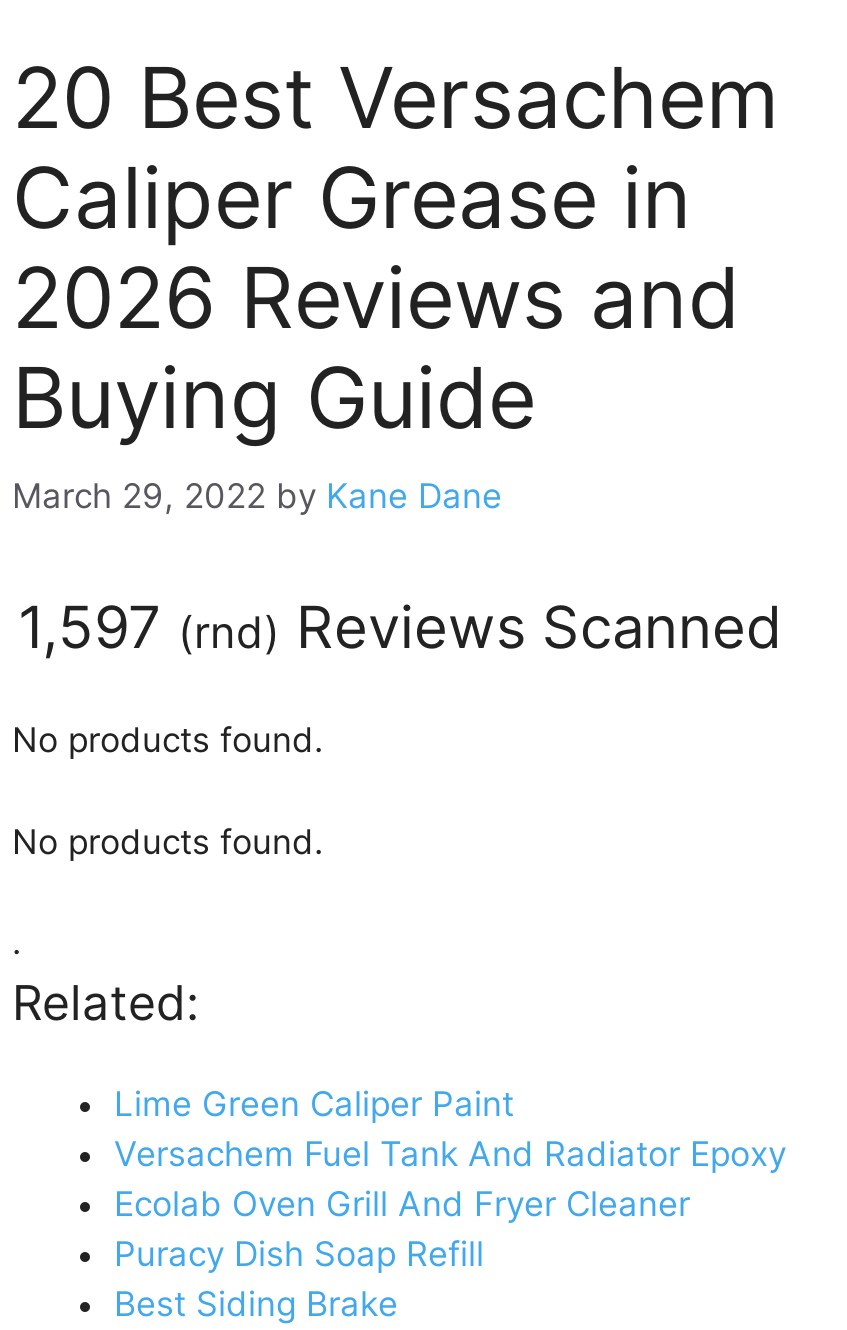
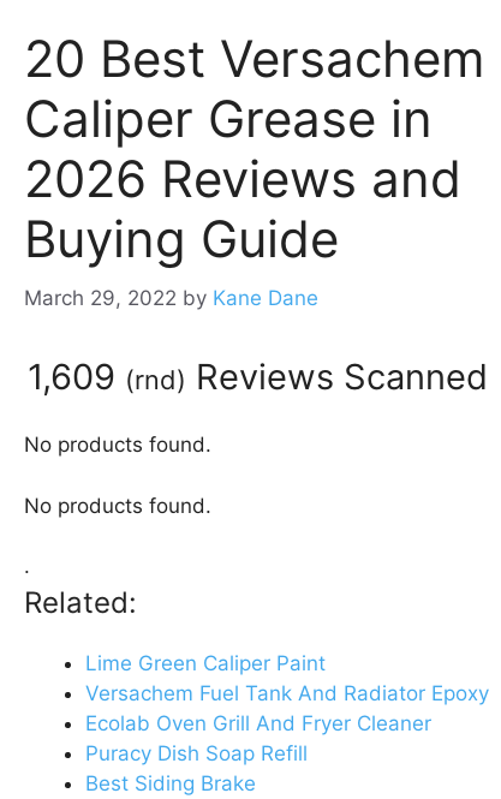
- 1,597 (rnd) Reviews Scanned
+ 1,609 (rnd) Reviews Scanned
